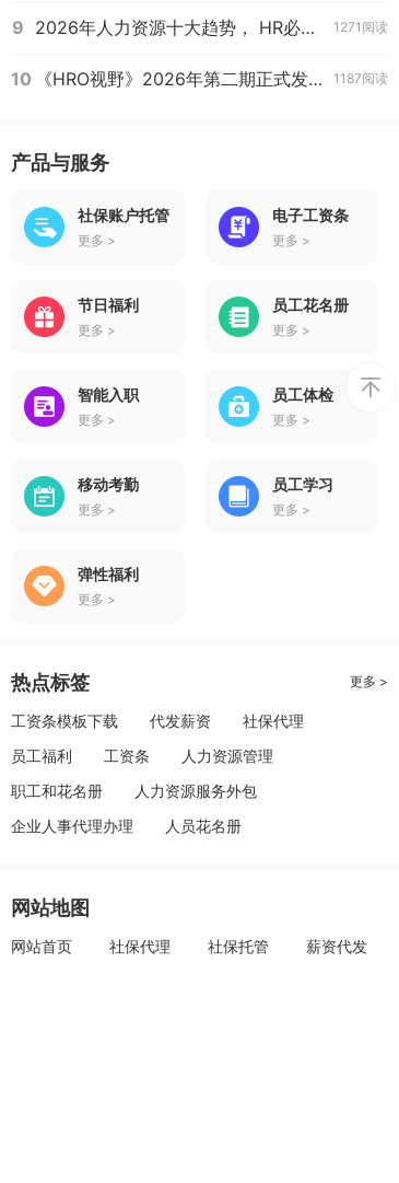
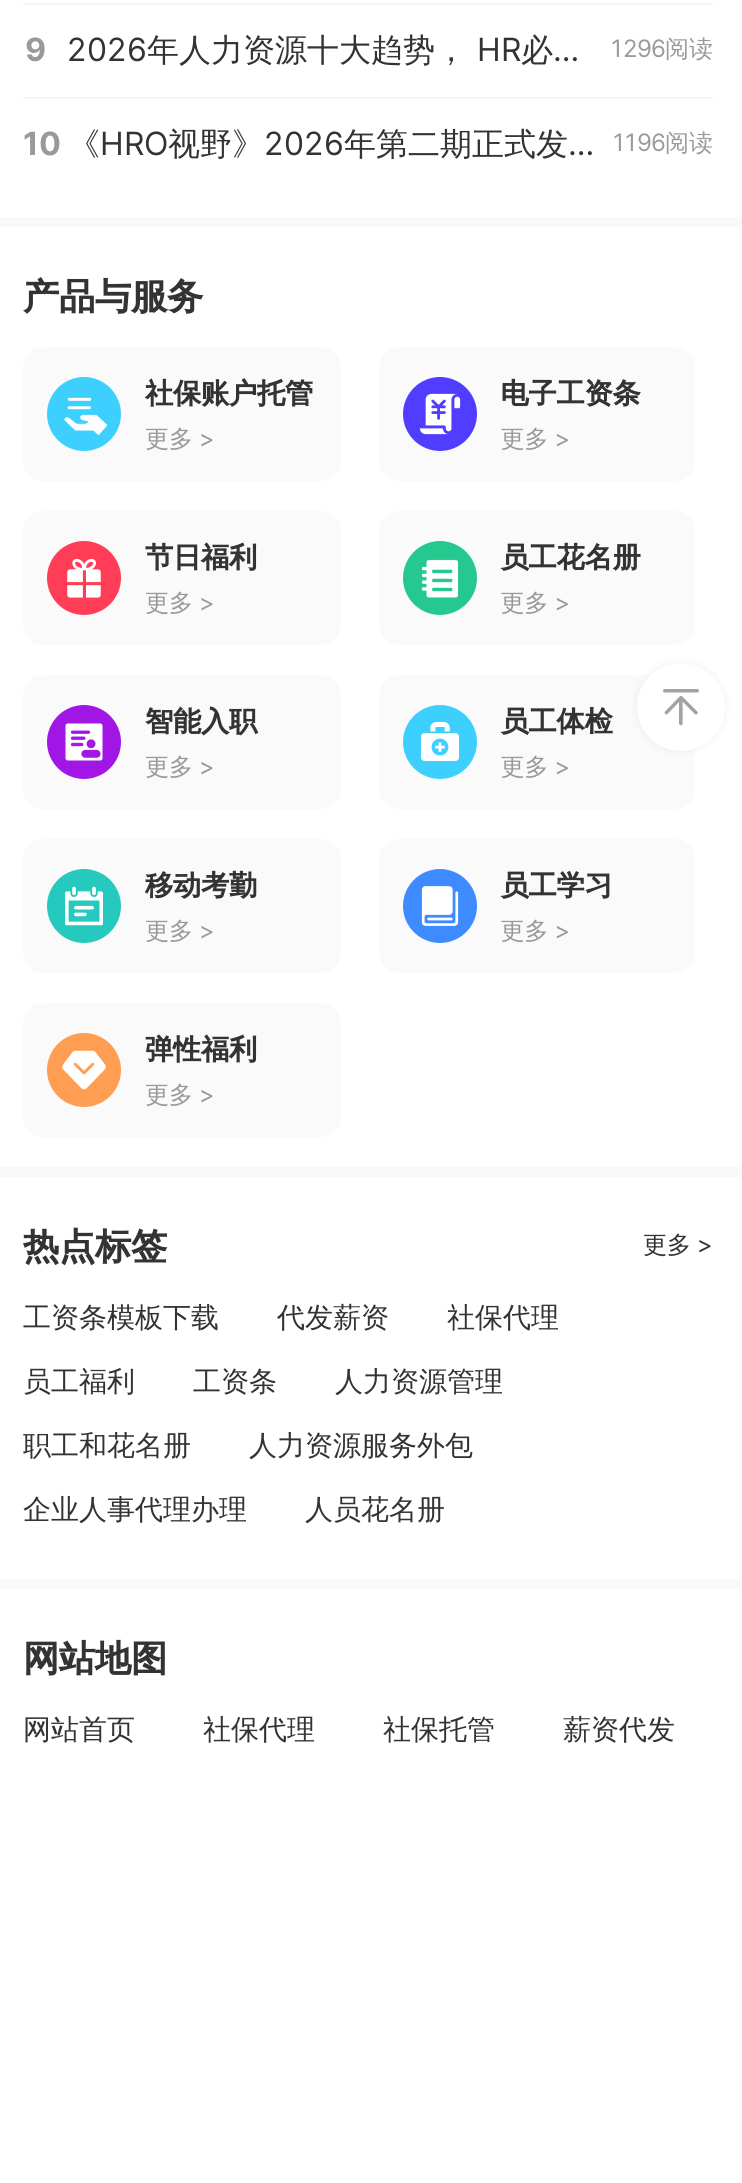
- 1271阅读
+ 1296阅读

- 1187阅读
+ 1196阅读
